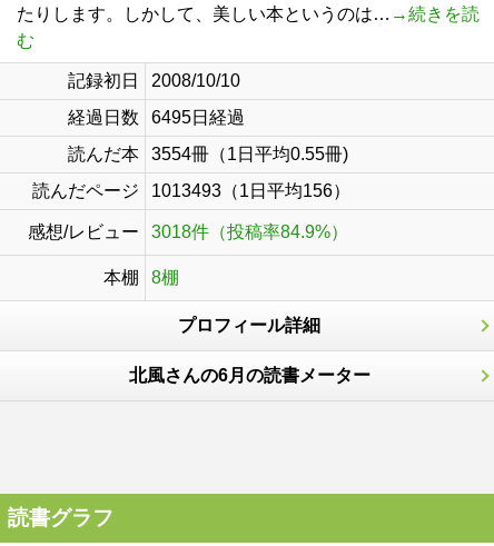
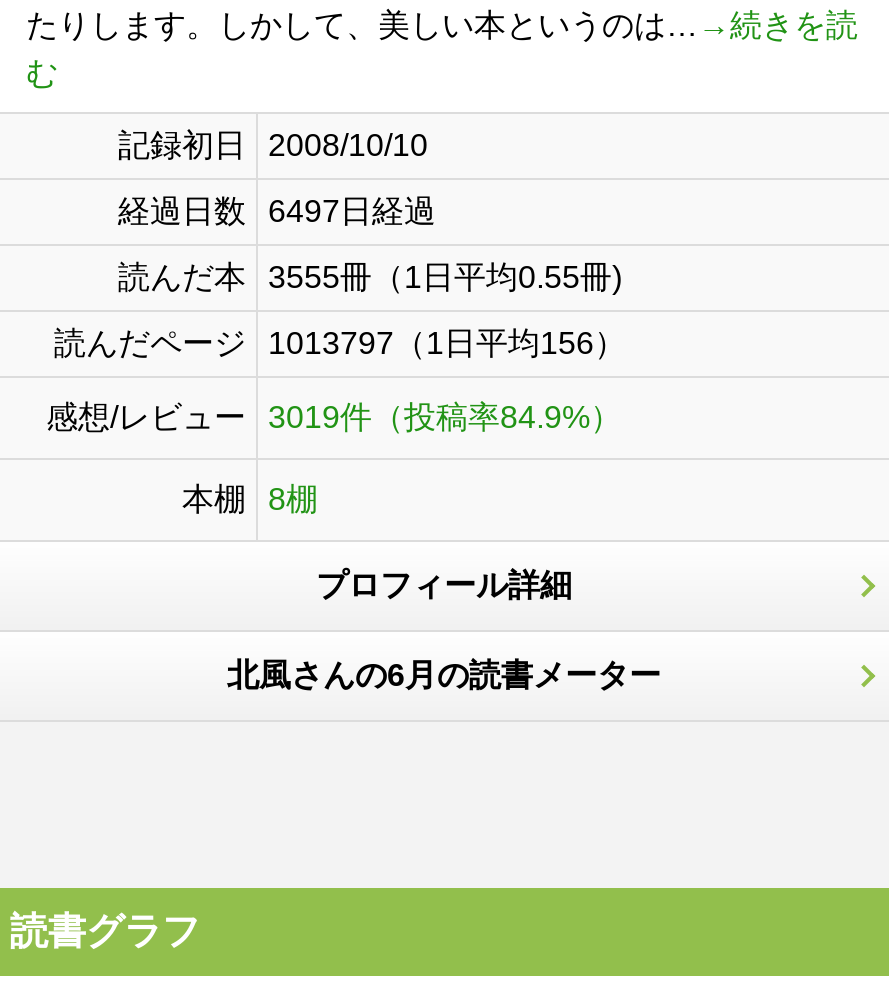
- 経過日数 6495日経過
+ 経過日数 6497日経過

- 読んだ本 3554冊（1日平均0.55冊)
+ 読んだ本 3555冊（1日平均0.55冊)

- 読んだページ 1013493（1日平均156）
+ 読んだページ 1013797（1日平均156）

- 感想/レビュー 3018件（投稿率84.9%）
+ 感想/レビュー 3019件（投稿率84.9%）
